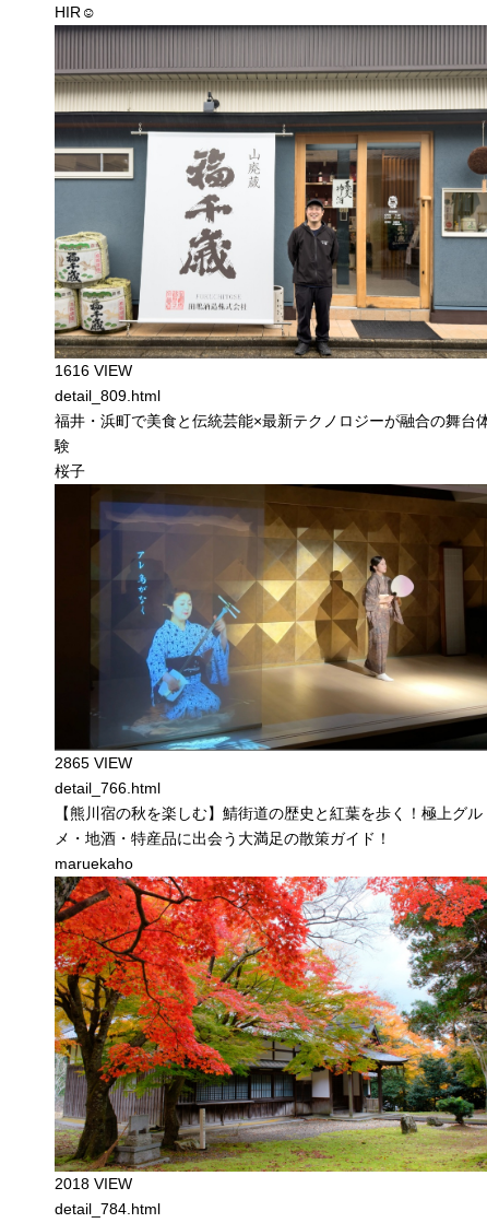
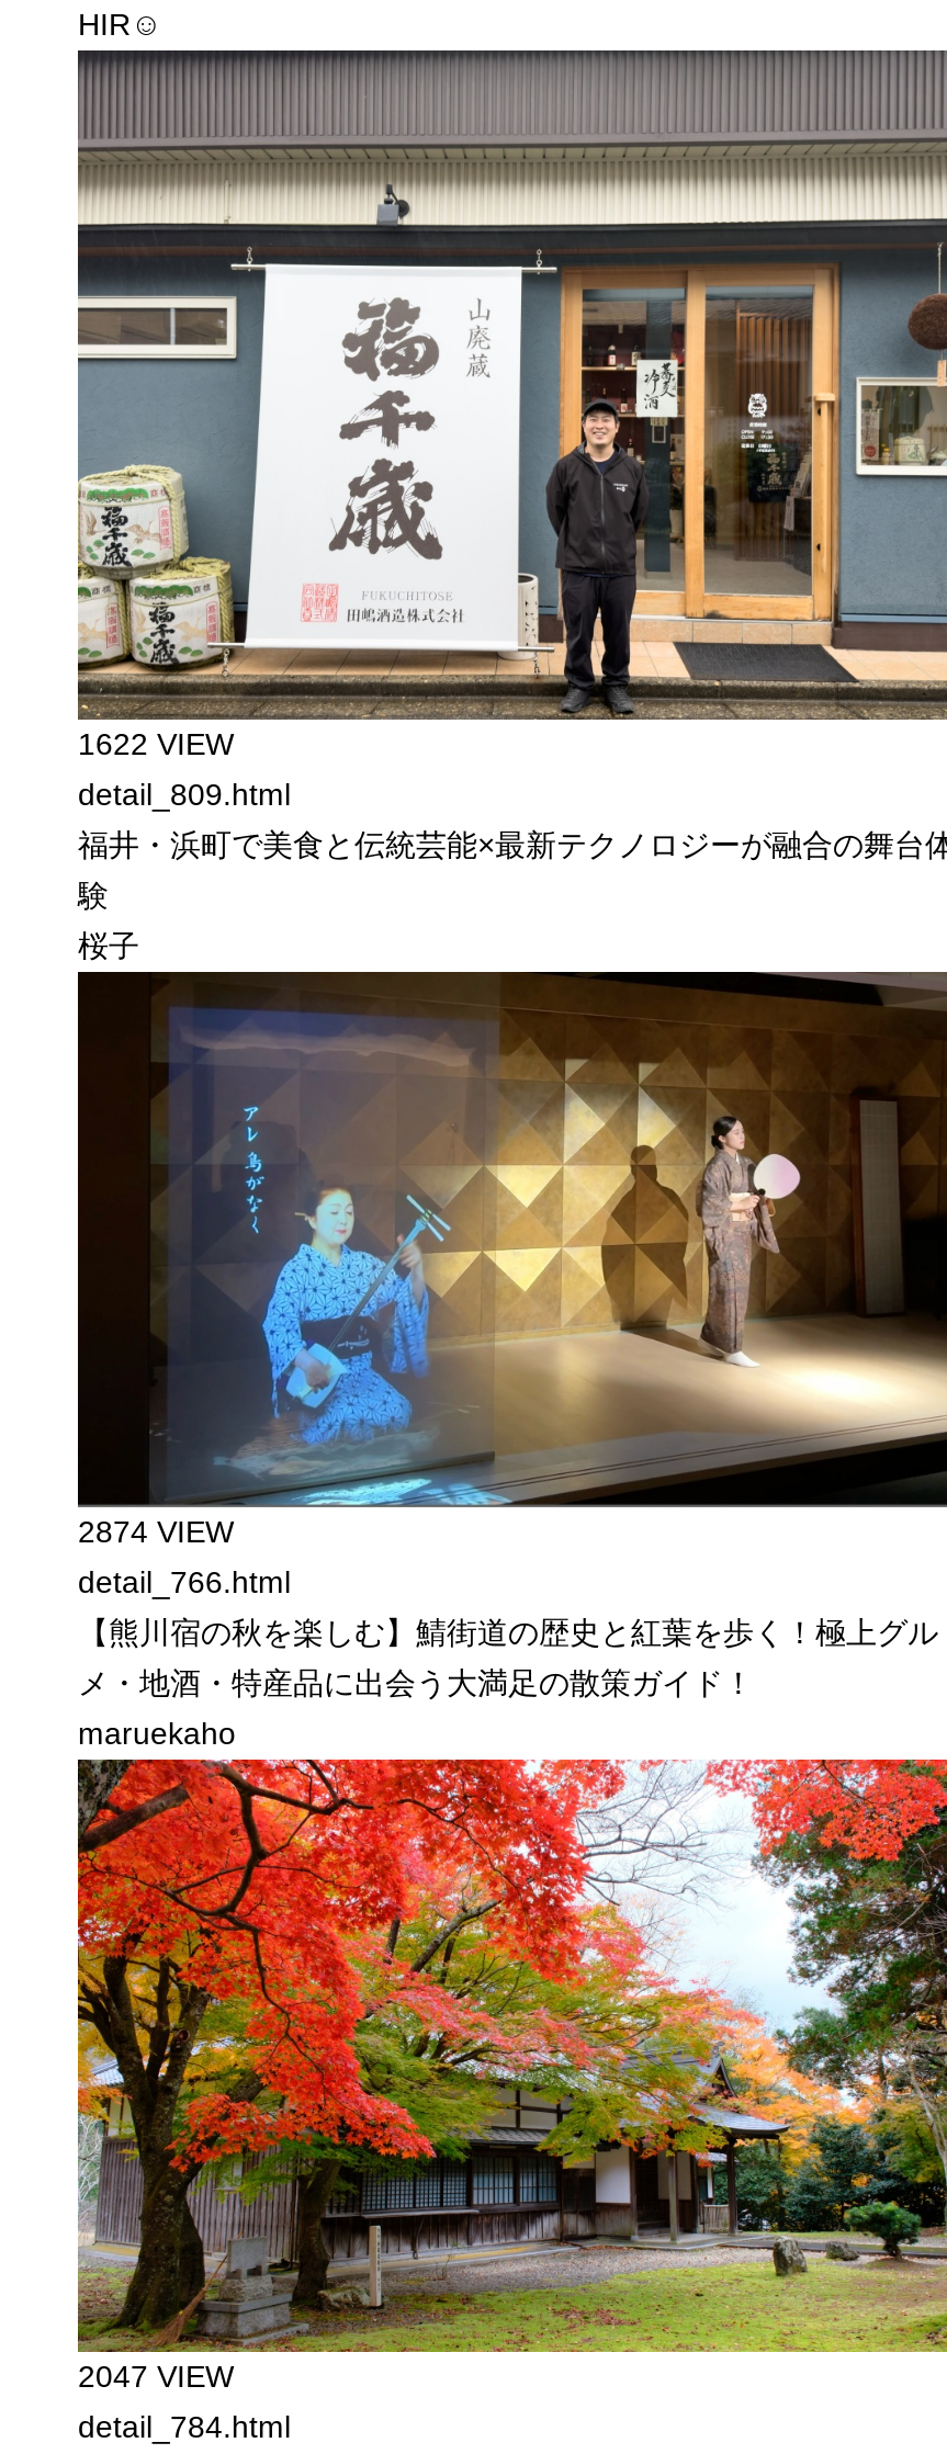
- 1616 VIEW
+ 1622 VIEW

- 2865 VIEW
+ 2874 VIEW

- 2018 VIEW
+ 2047 VIEW
